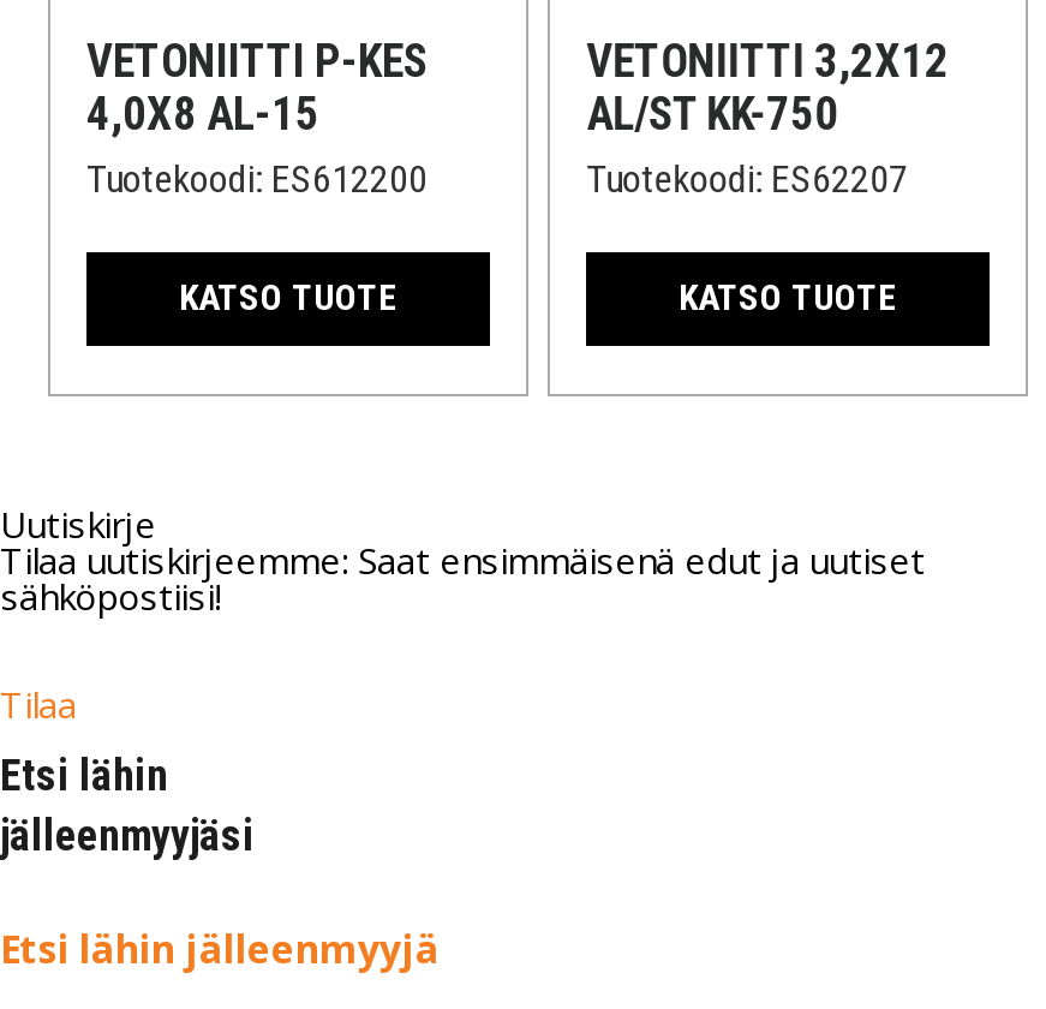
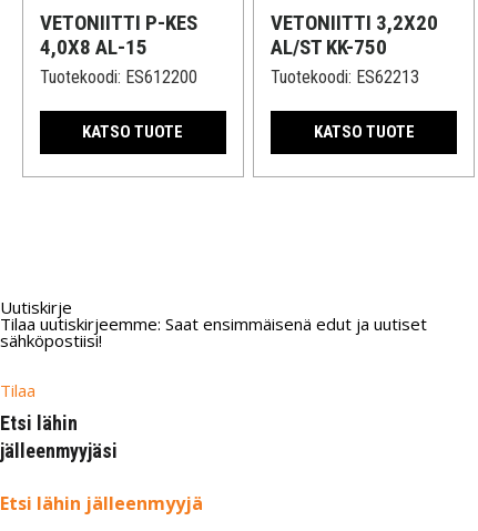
- VETONIITTI 3,2X12
+ VETONIITTI 3,2X20

- Tuotekoodi: ES62207
+ Tuotekoodi: ES62213
